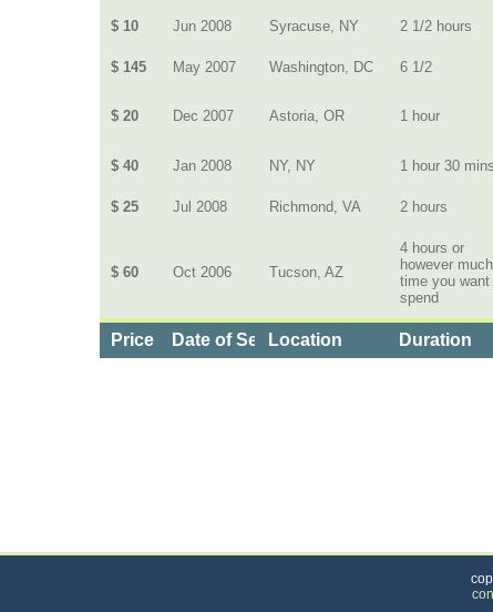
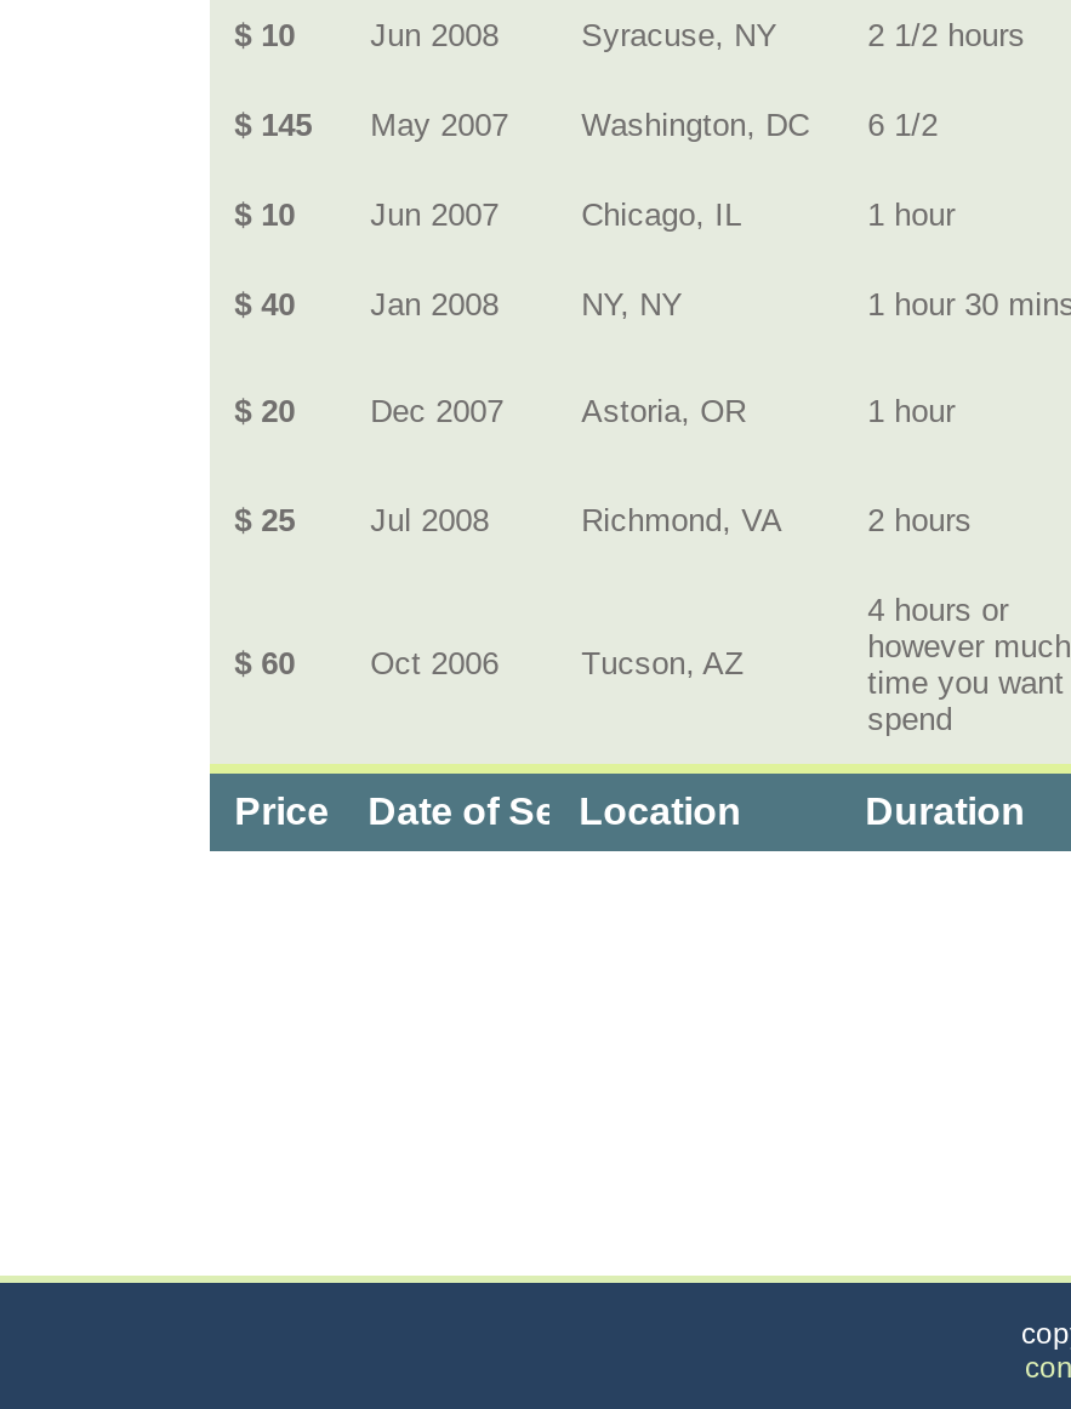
moved down: $ 20 | Dec 2007 | Astoria, OR

+ $ 10
+ Jun 2007
+ Chicago, IL

+ 1 hour
